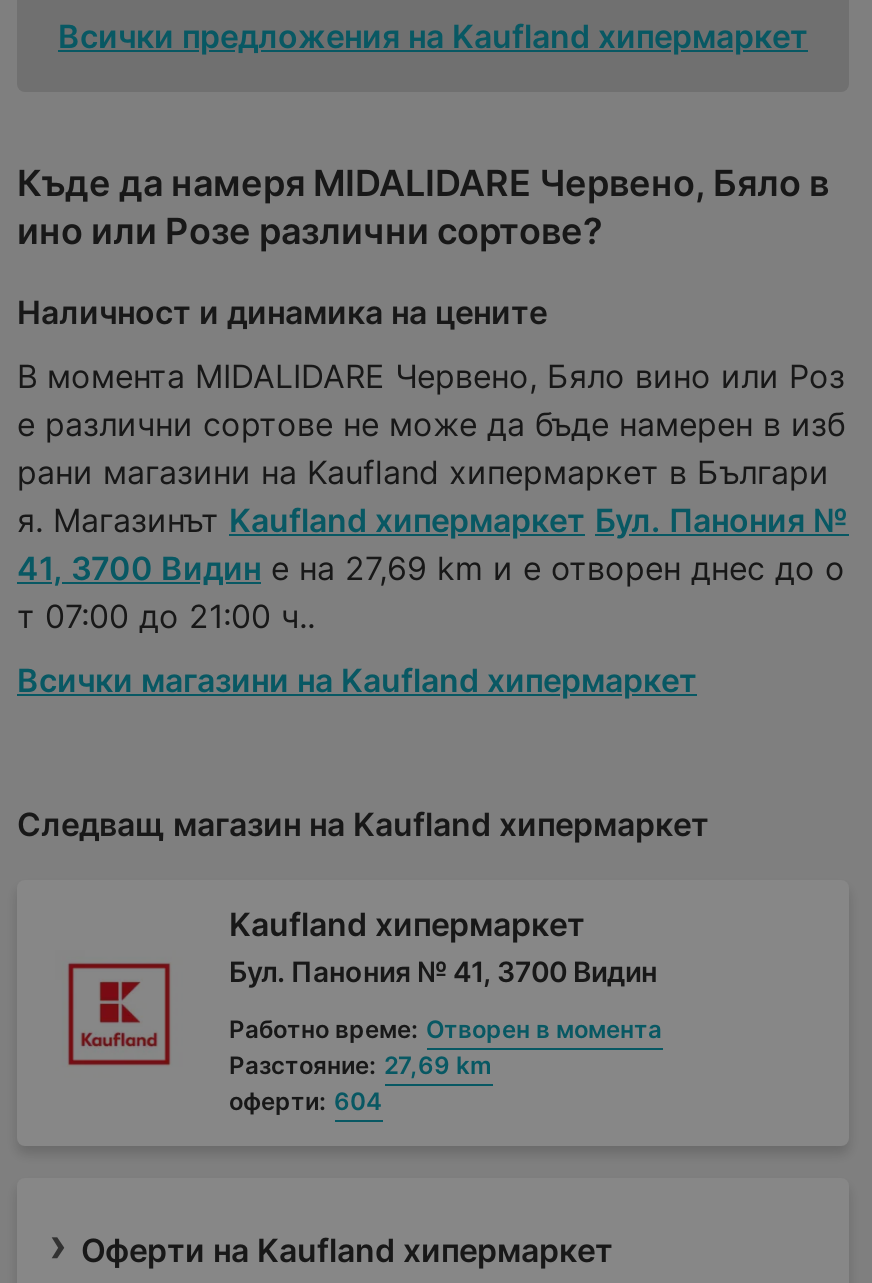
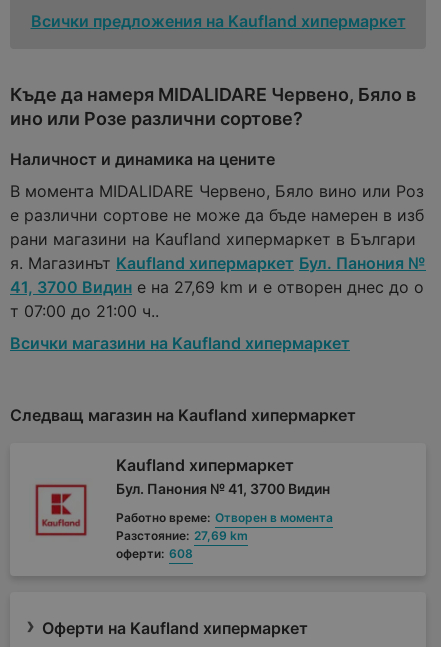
- оферти: 604
+ оферти: 608
